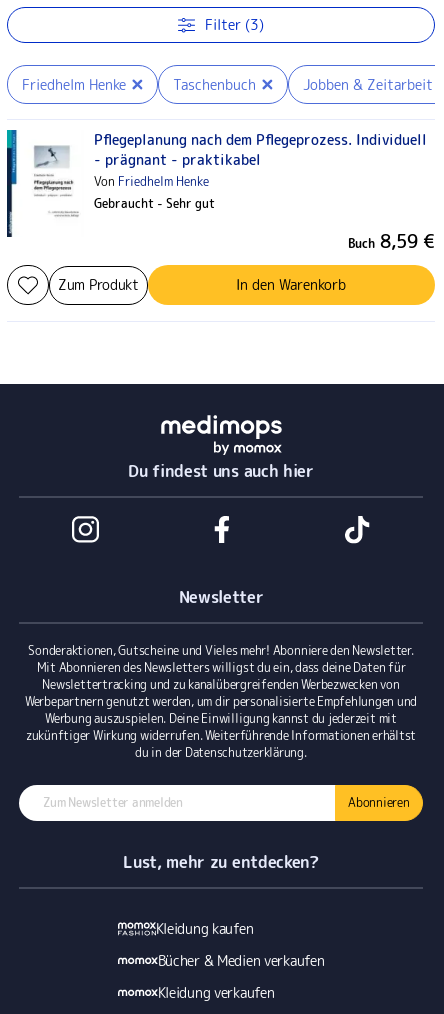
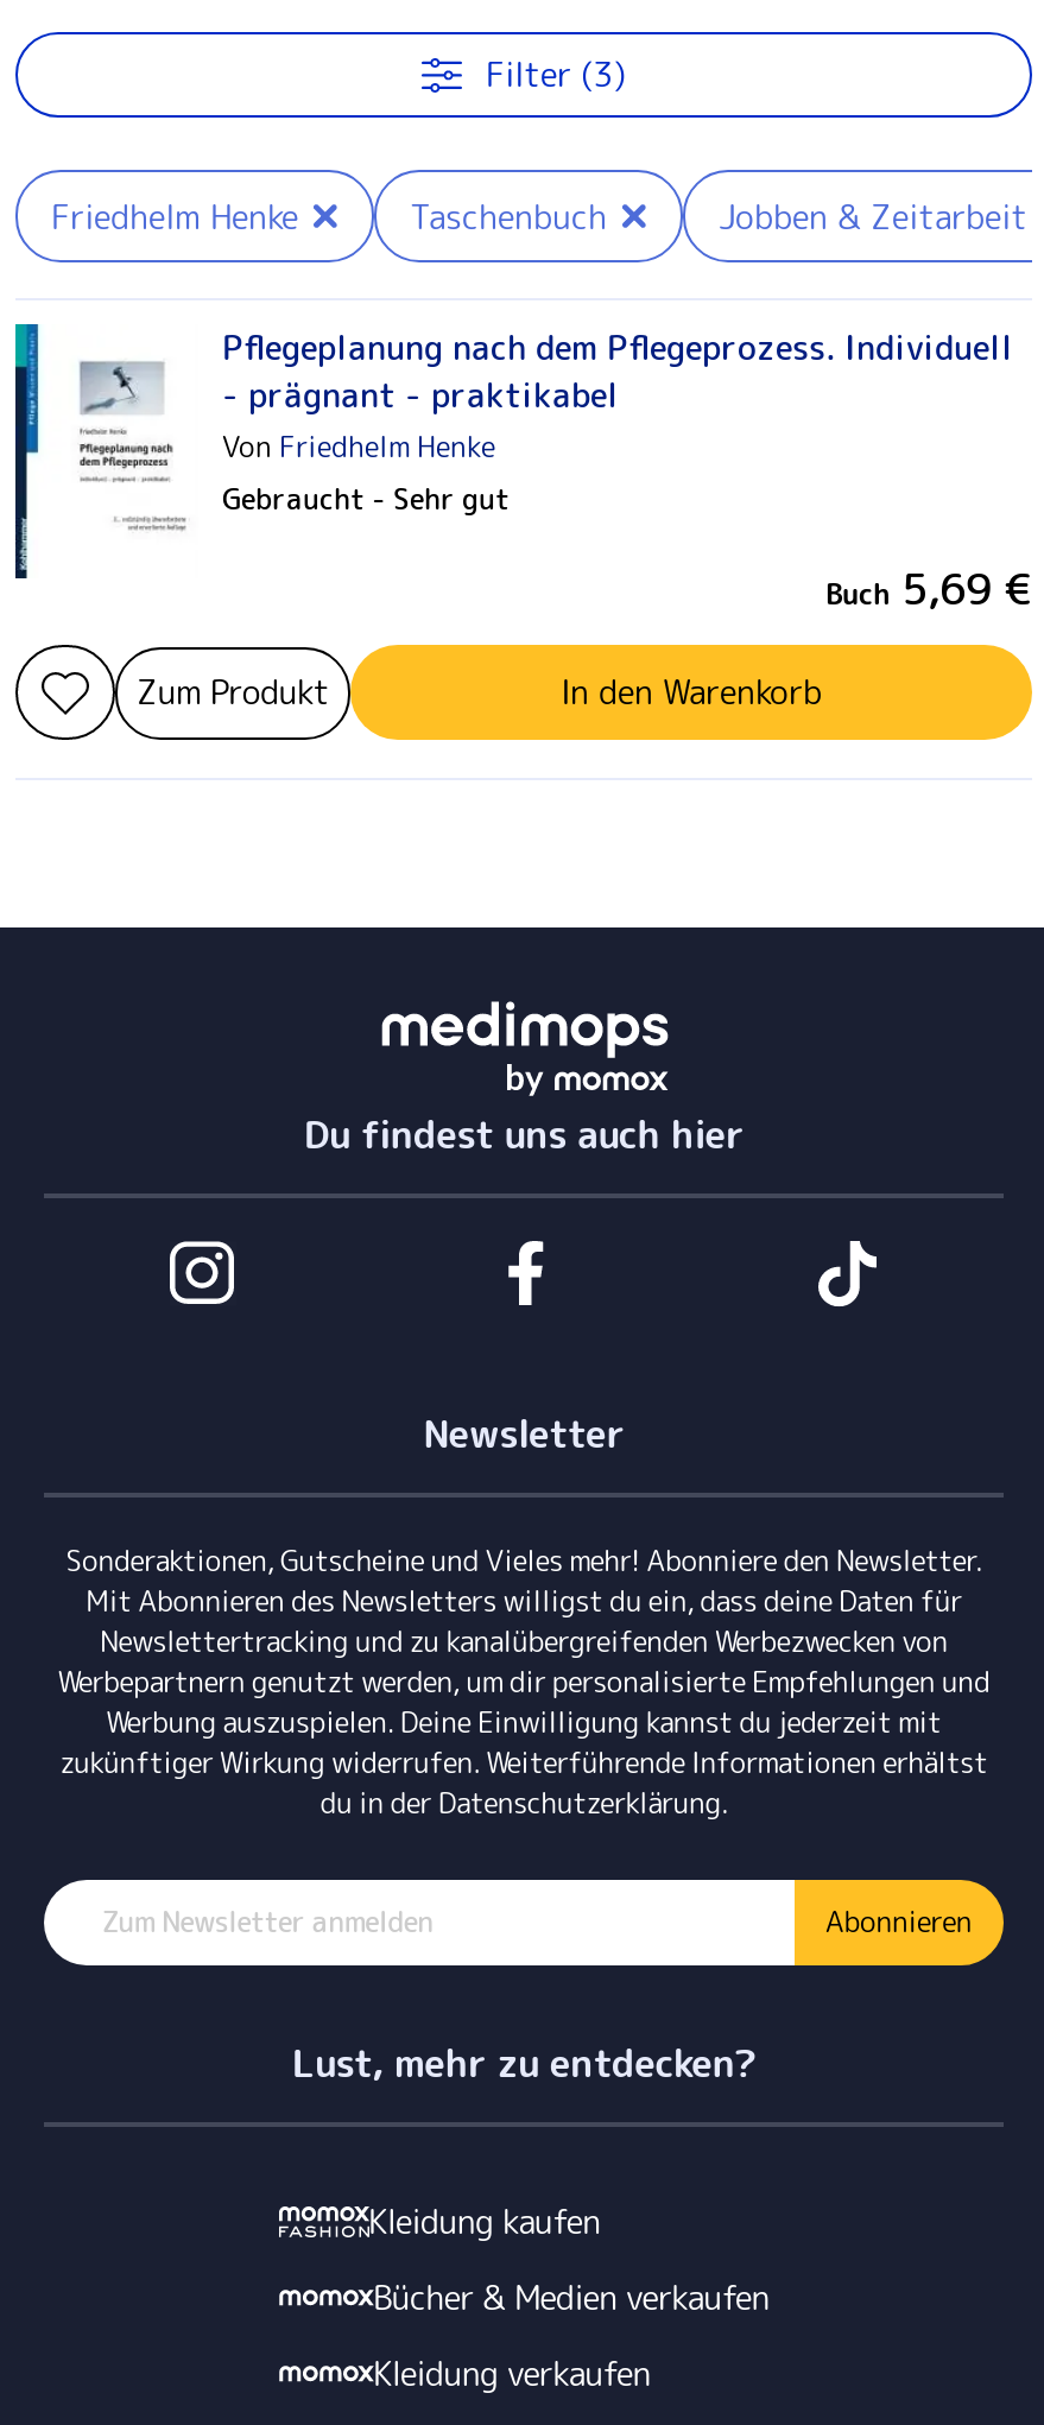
- Buch 8,59 €
+ Buch 5,69 €
